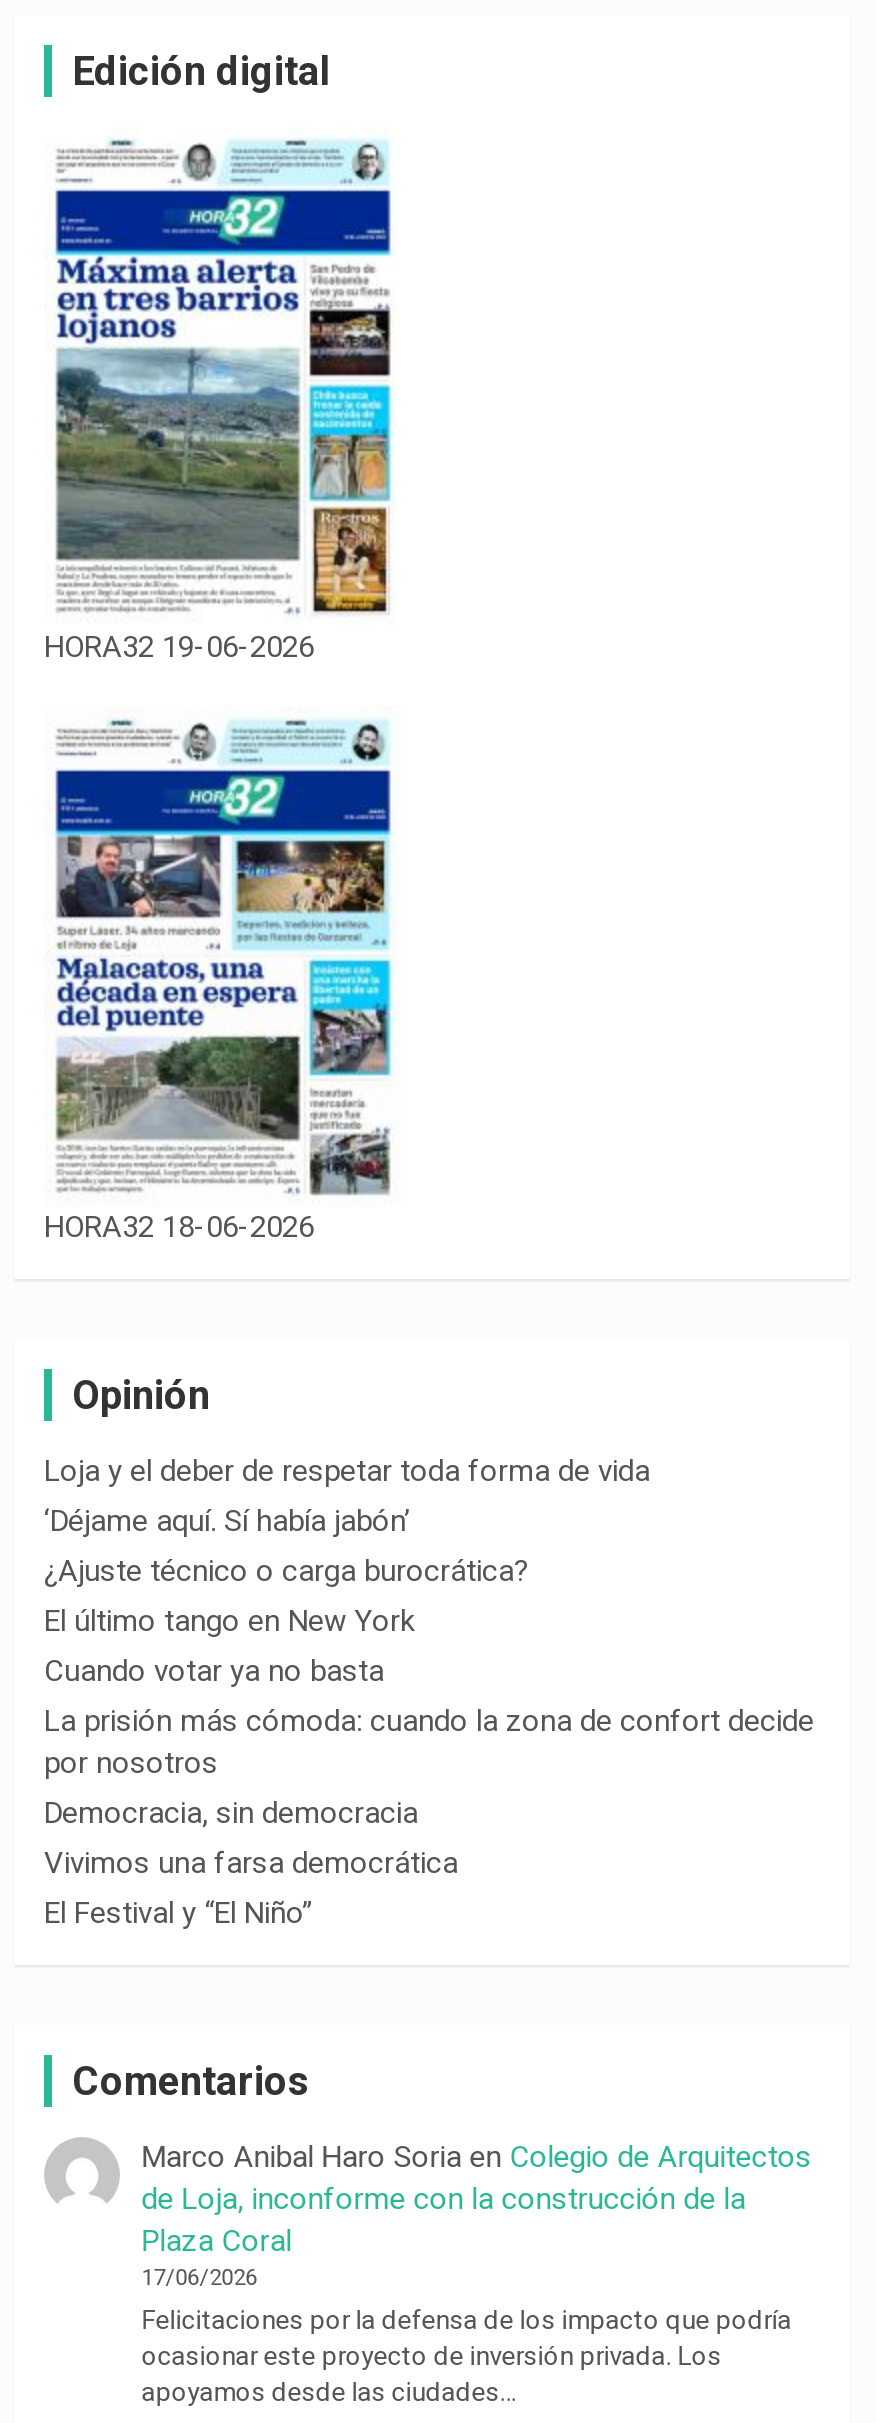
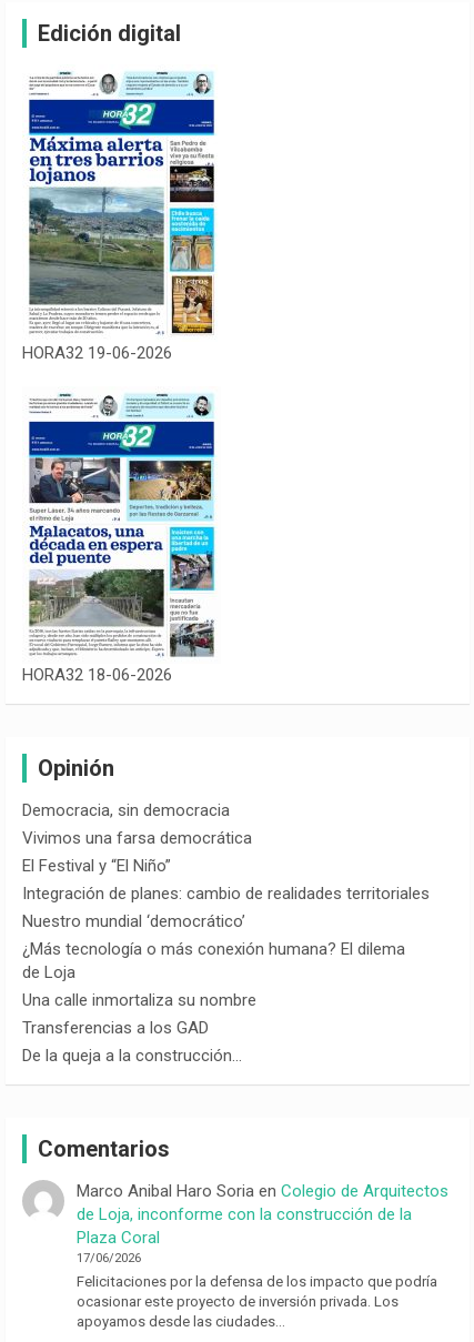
- Loja y el deber de respetar toda forma de vida
- ‘Déjame aquí. Sí había jabón’
- ¿Ajuste técnico o carga burocrática?
- El último tango en New York
- Cuando votar ya no basta
- La prisión más cómoda: cuando la zona de confort decide
- por nosotros

moved up: Democracia, sin democracia | Vivimos una farsa democrática | El Festival y “El Niño”

+ Integración de planes: cambio de realidades territoriales
+ Nuestro mundial ‘democrático’
+ ¿Más tecnología o más conexión humana? El dilema
+ de Loja
+ Una calle inmortaliza su nombre
+ Transferencias a los GAD
+ De la queja a la construcción…
